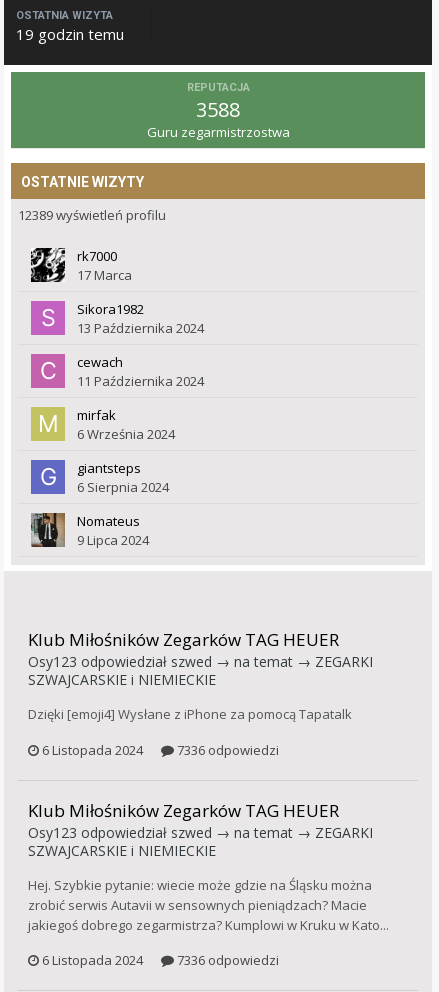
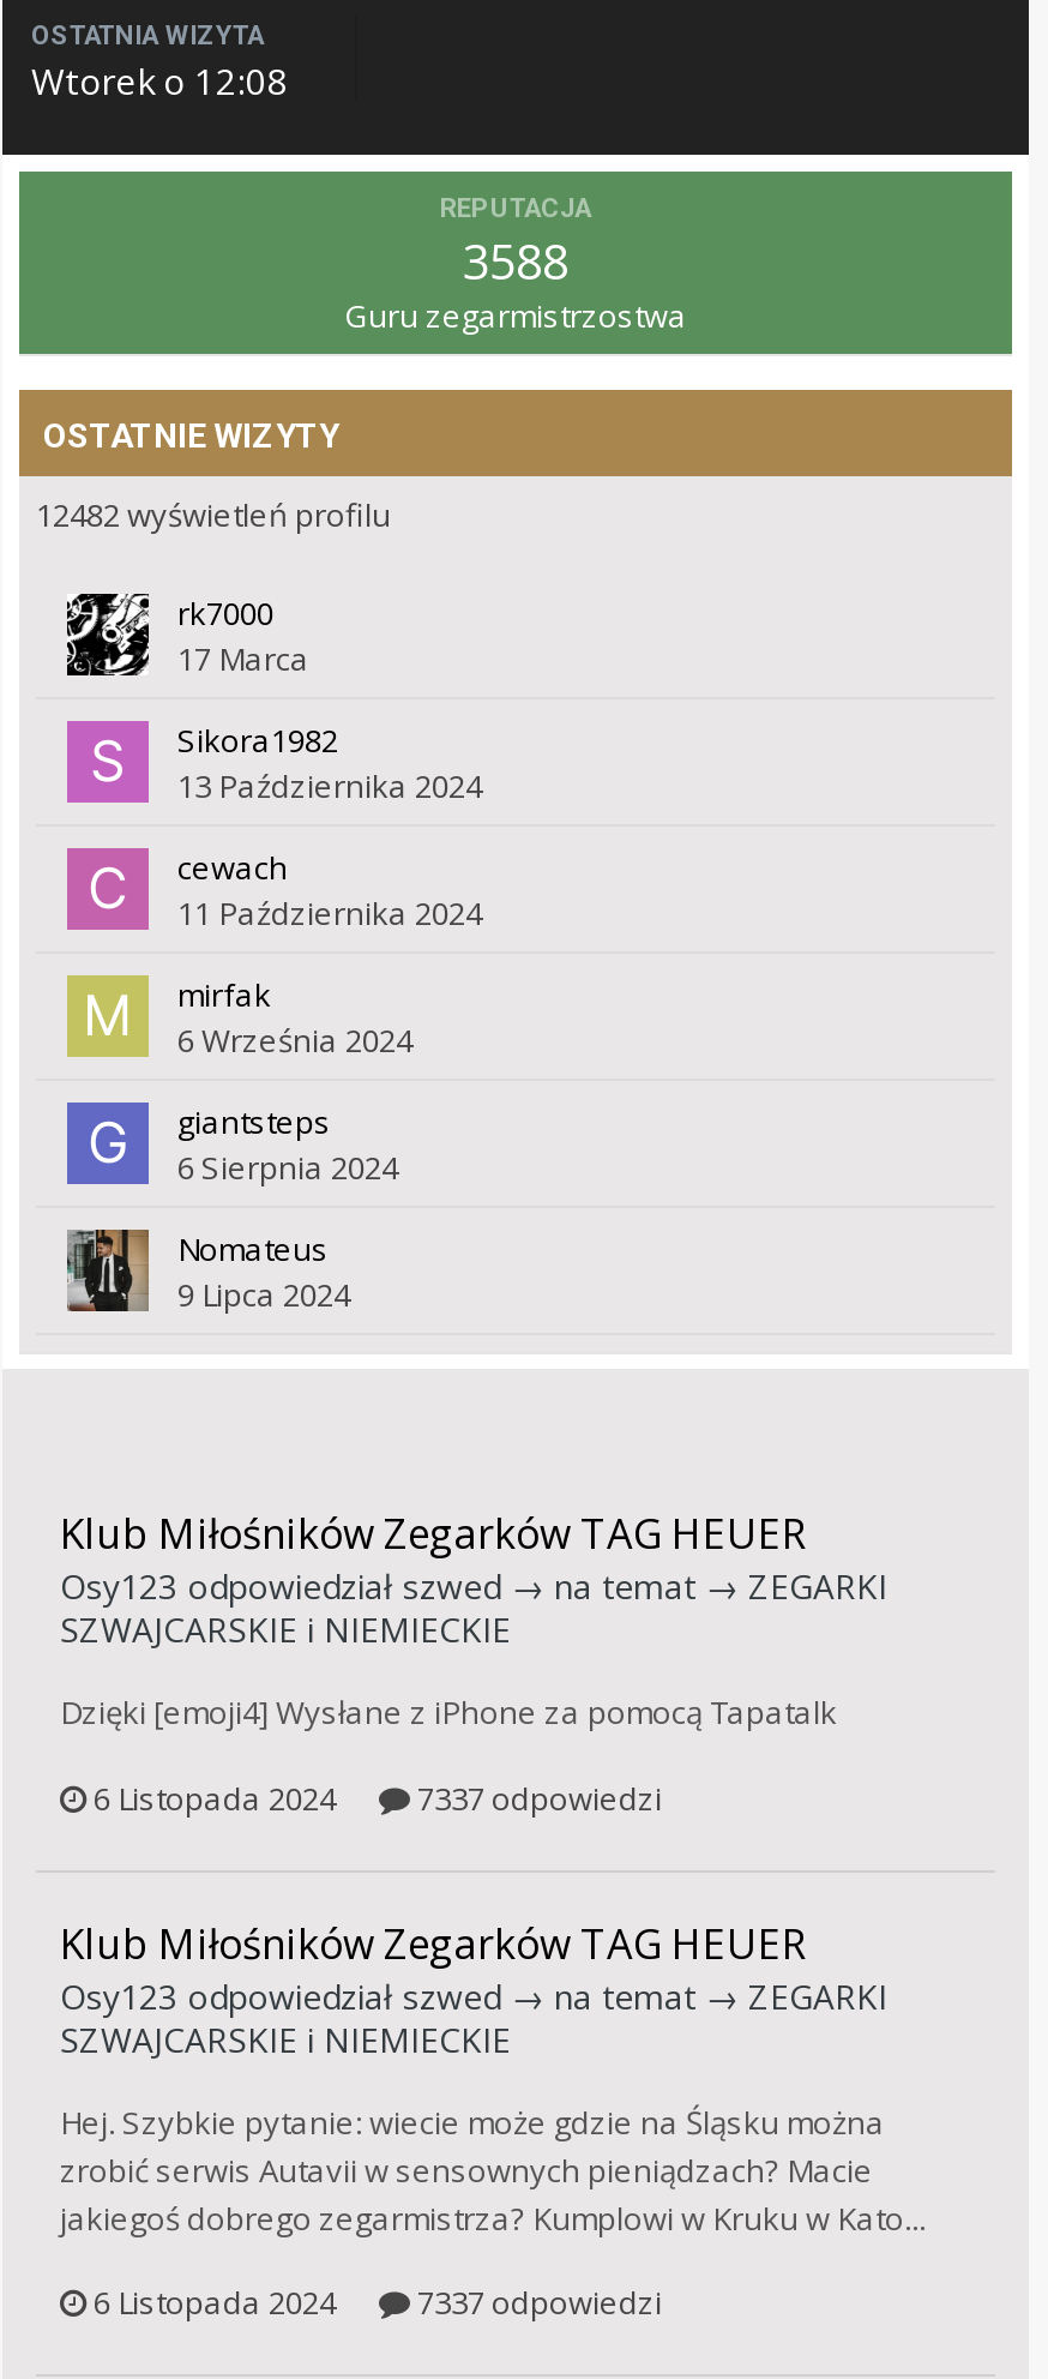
- 19 godzin temu
+ Wtorek o 12:08

- 12389 wyświetleń profilu
+ 12482 wyświetleń profilu

- 6 Listopada 2024 7336 odpowiedzi
+ 6 Listopada 2024 7337 odpowiedzi

- 6 Listopada 2024 7336 odpowiedzi
+ 6 Listopada 2024 7337 odpowiedzi
